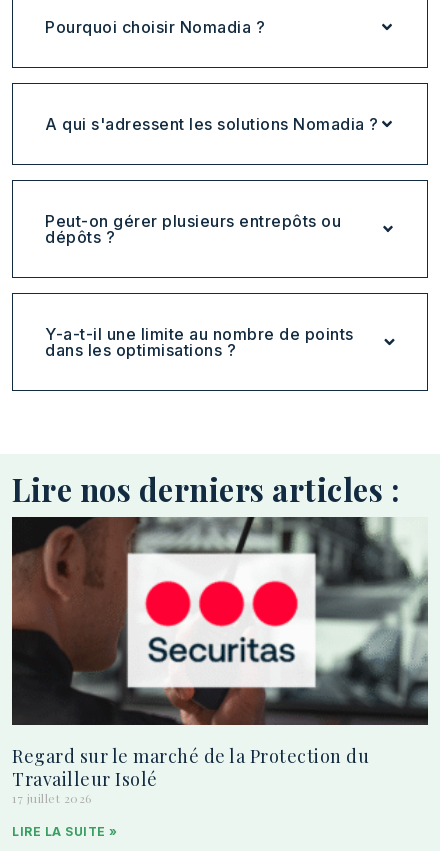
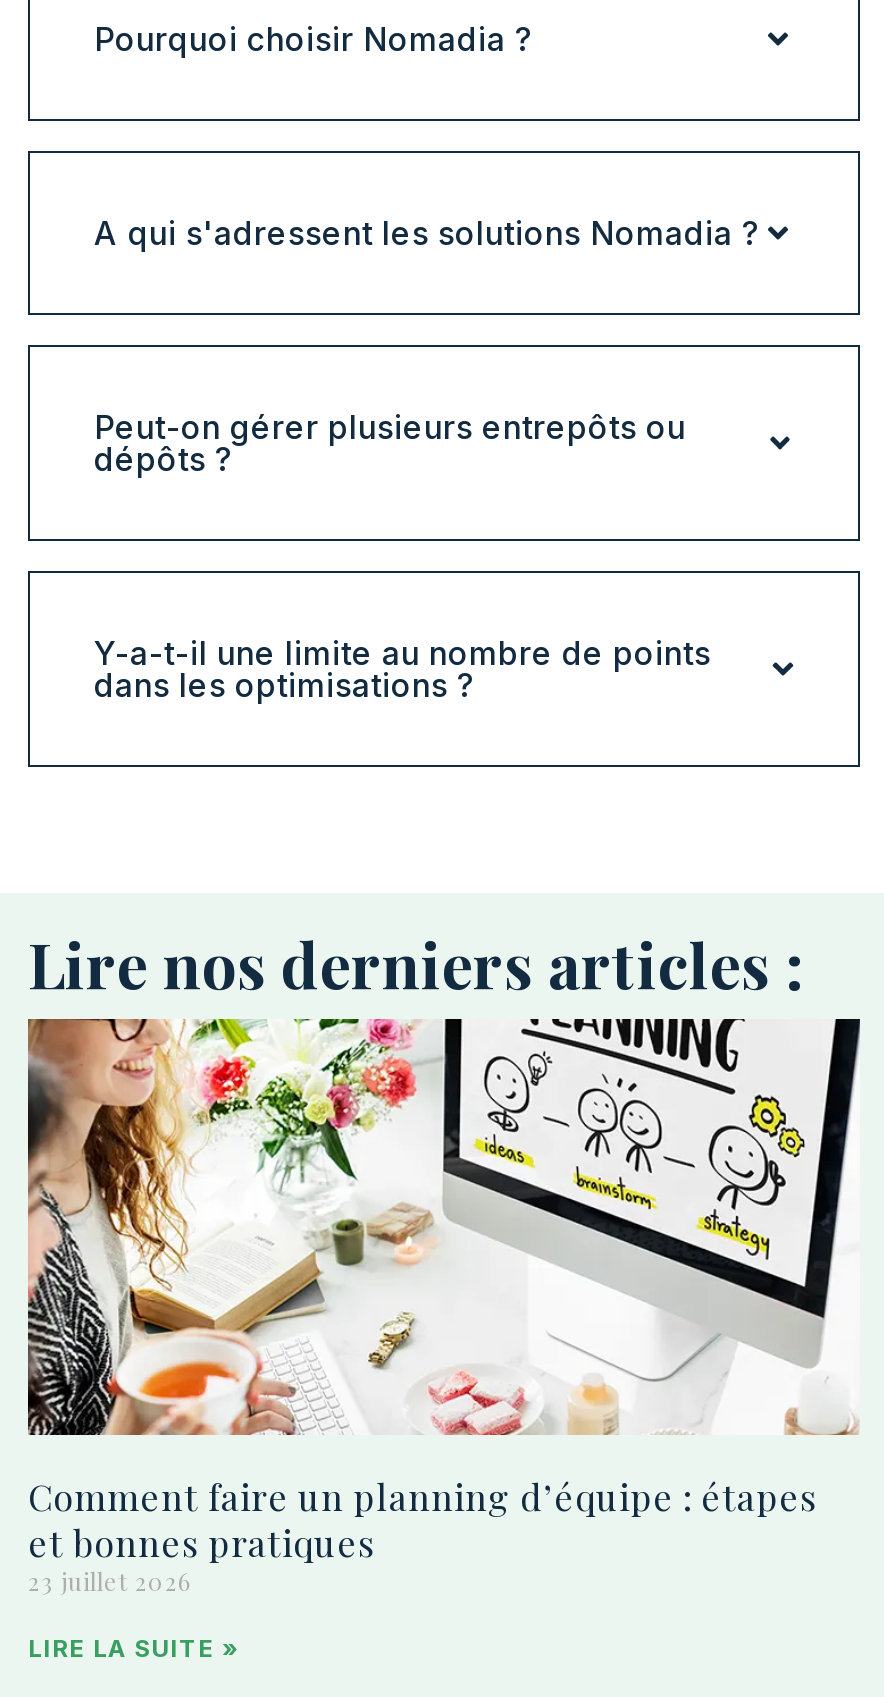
- [image]
- Regard sur le marché de la Protection du
- Travailleur Isolé
- 17 juillet 2026
+ [image]
+ Comment faire un planning d’équipe : étapes
+ et bonnes pratiques
+ 23 juillet 2026
